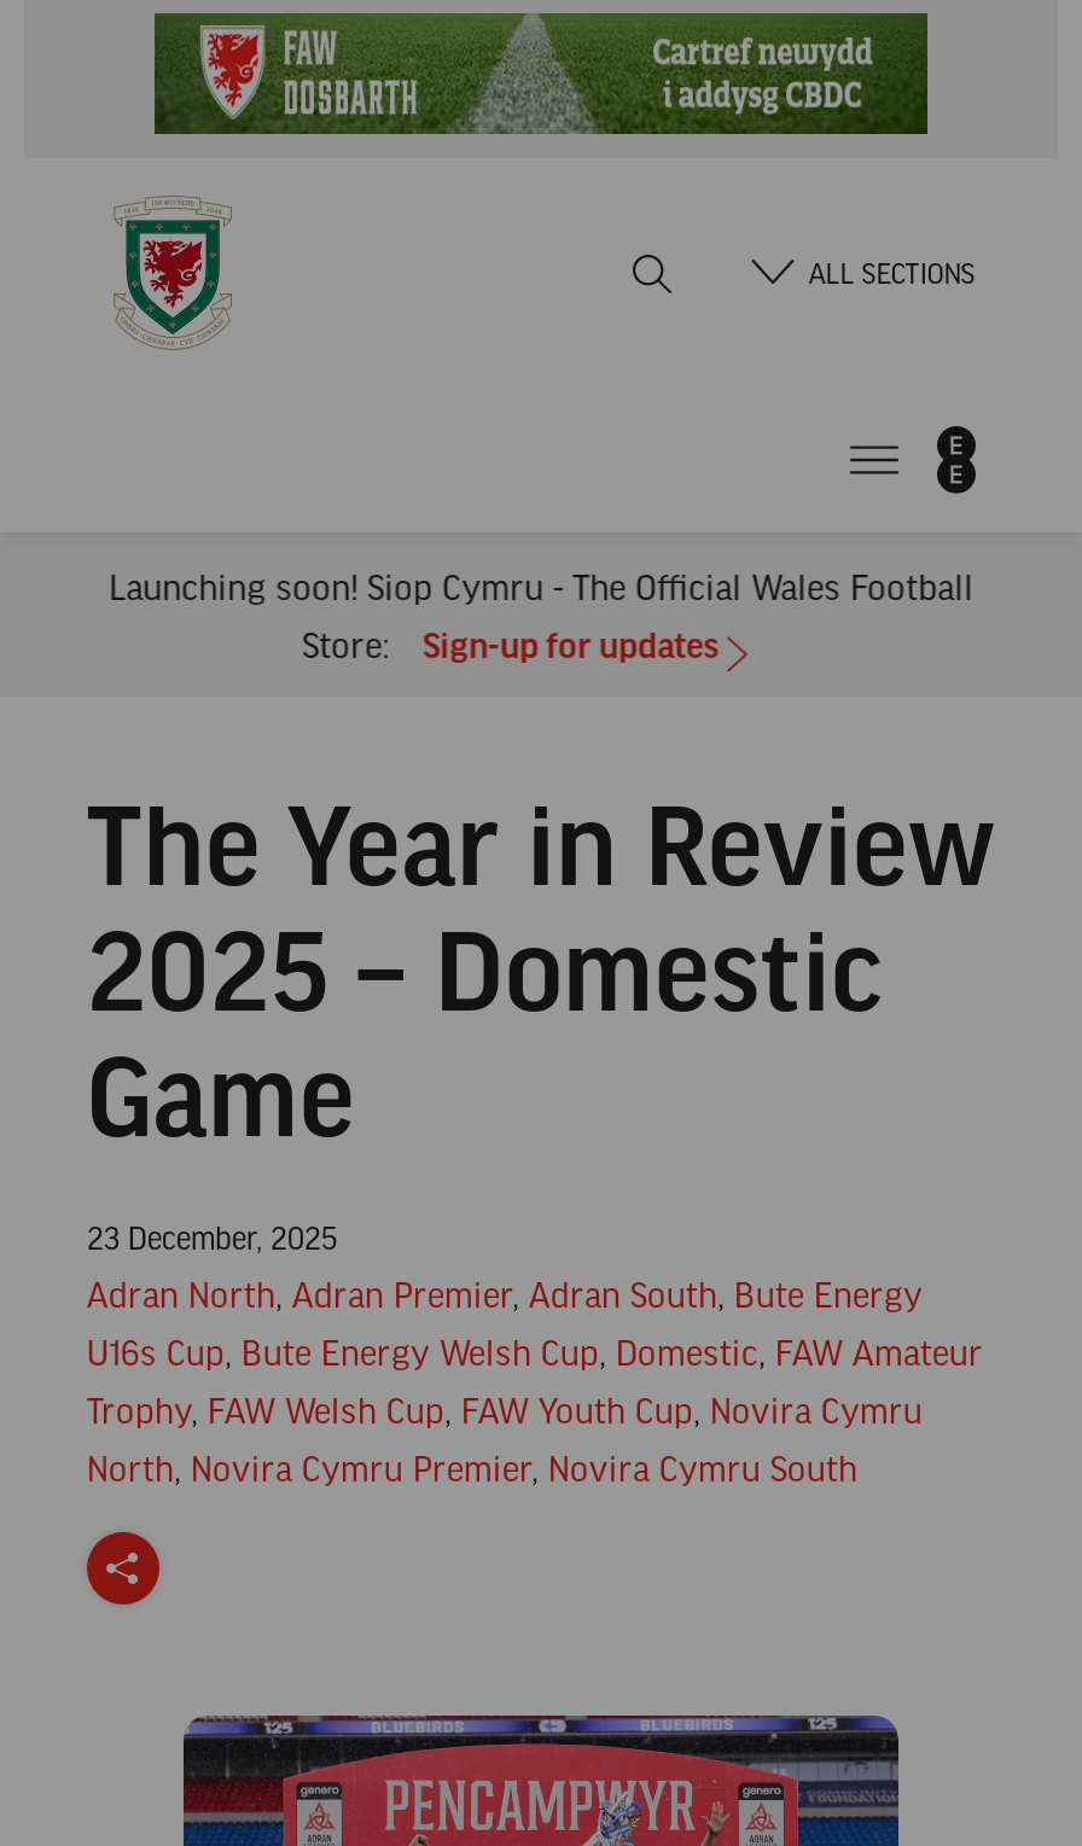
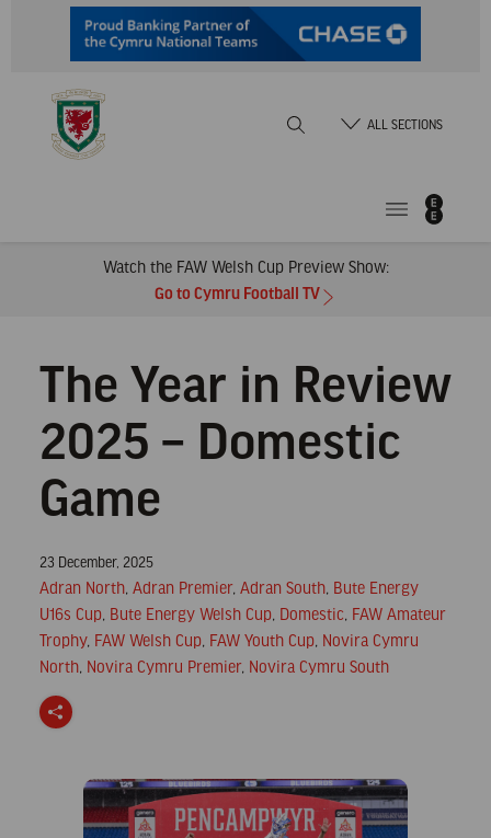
- [image]
+ [image]

- Launching soon! Siop Cymru - The Official Wales Football
+ Watch the FAW Welsh Cup Preview Show:

- Store:
- Sign-up for updates
+ Go to Cymru Football TV
